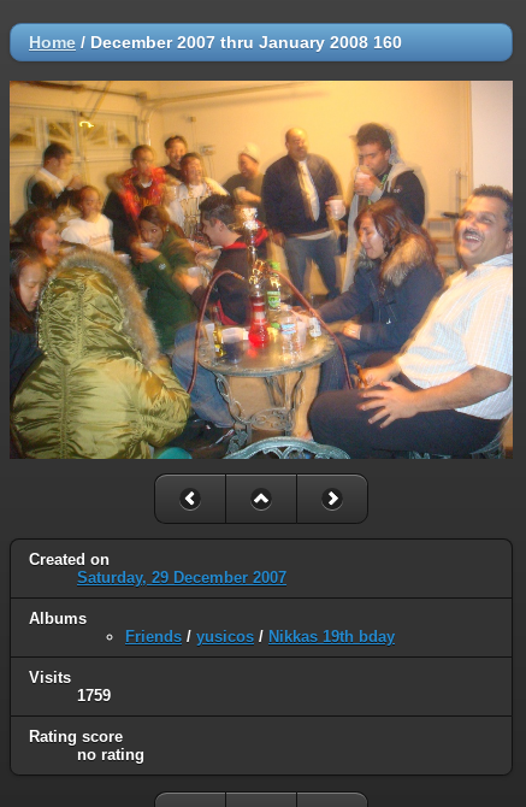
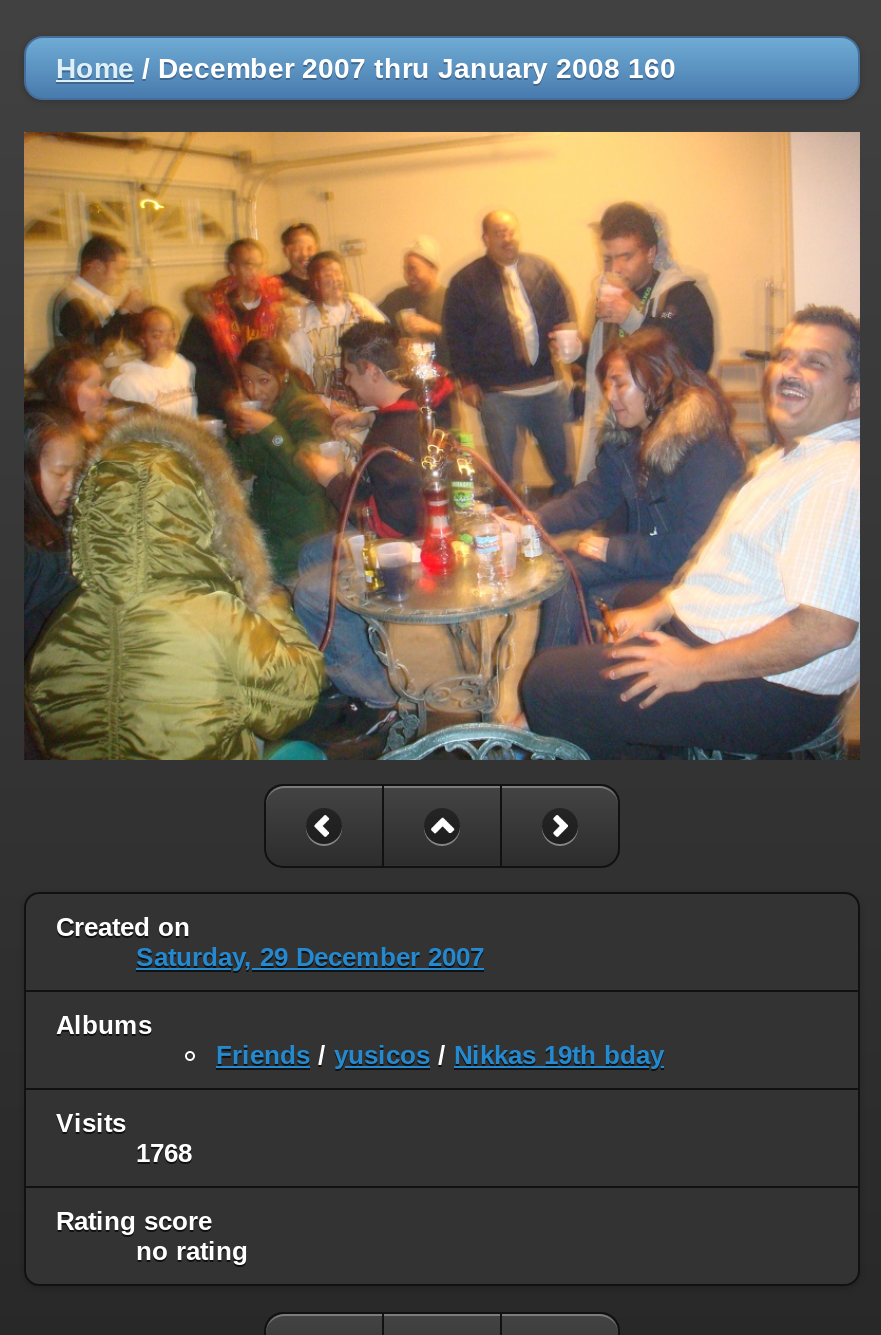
- 1759
+ 1768
